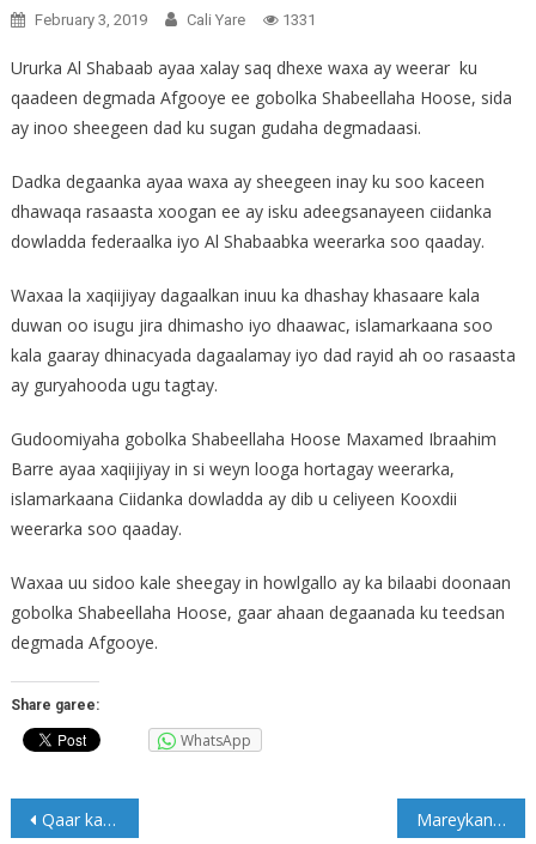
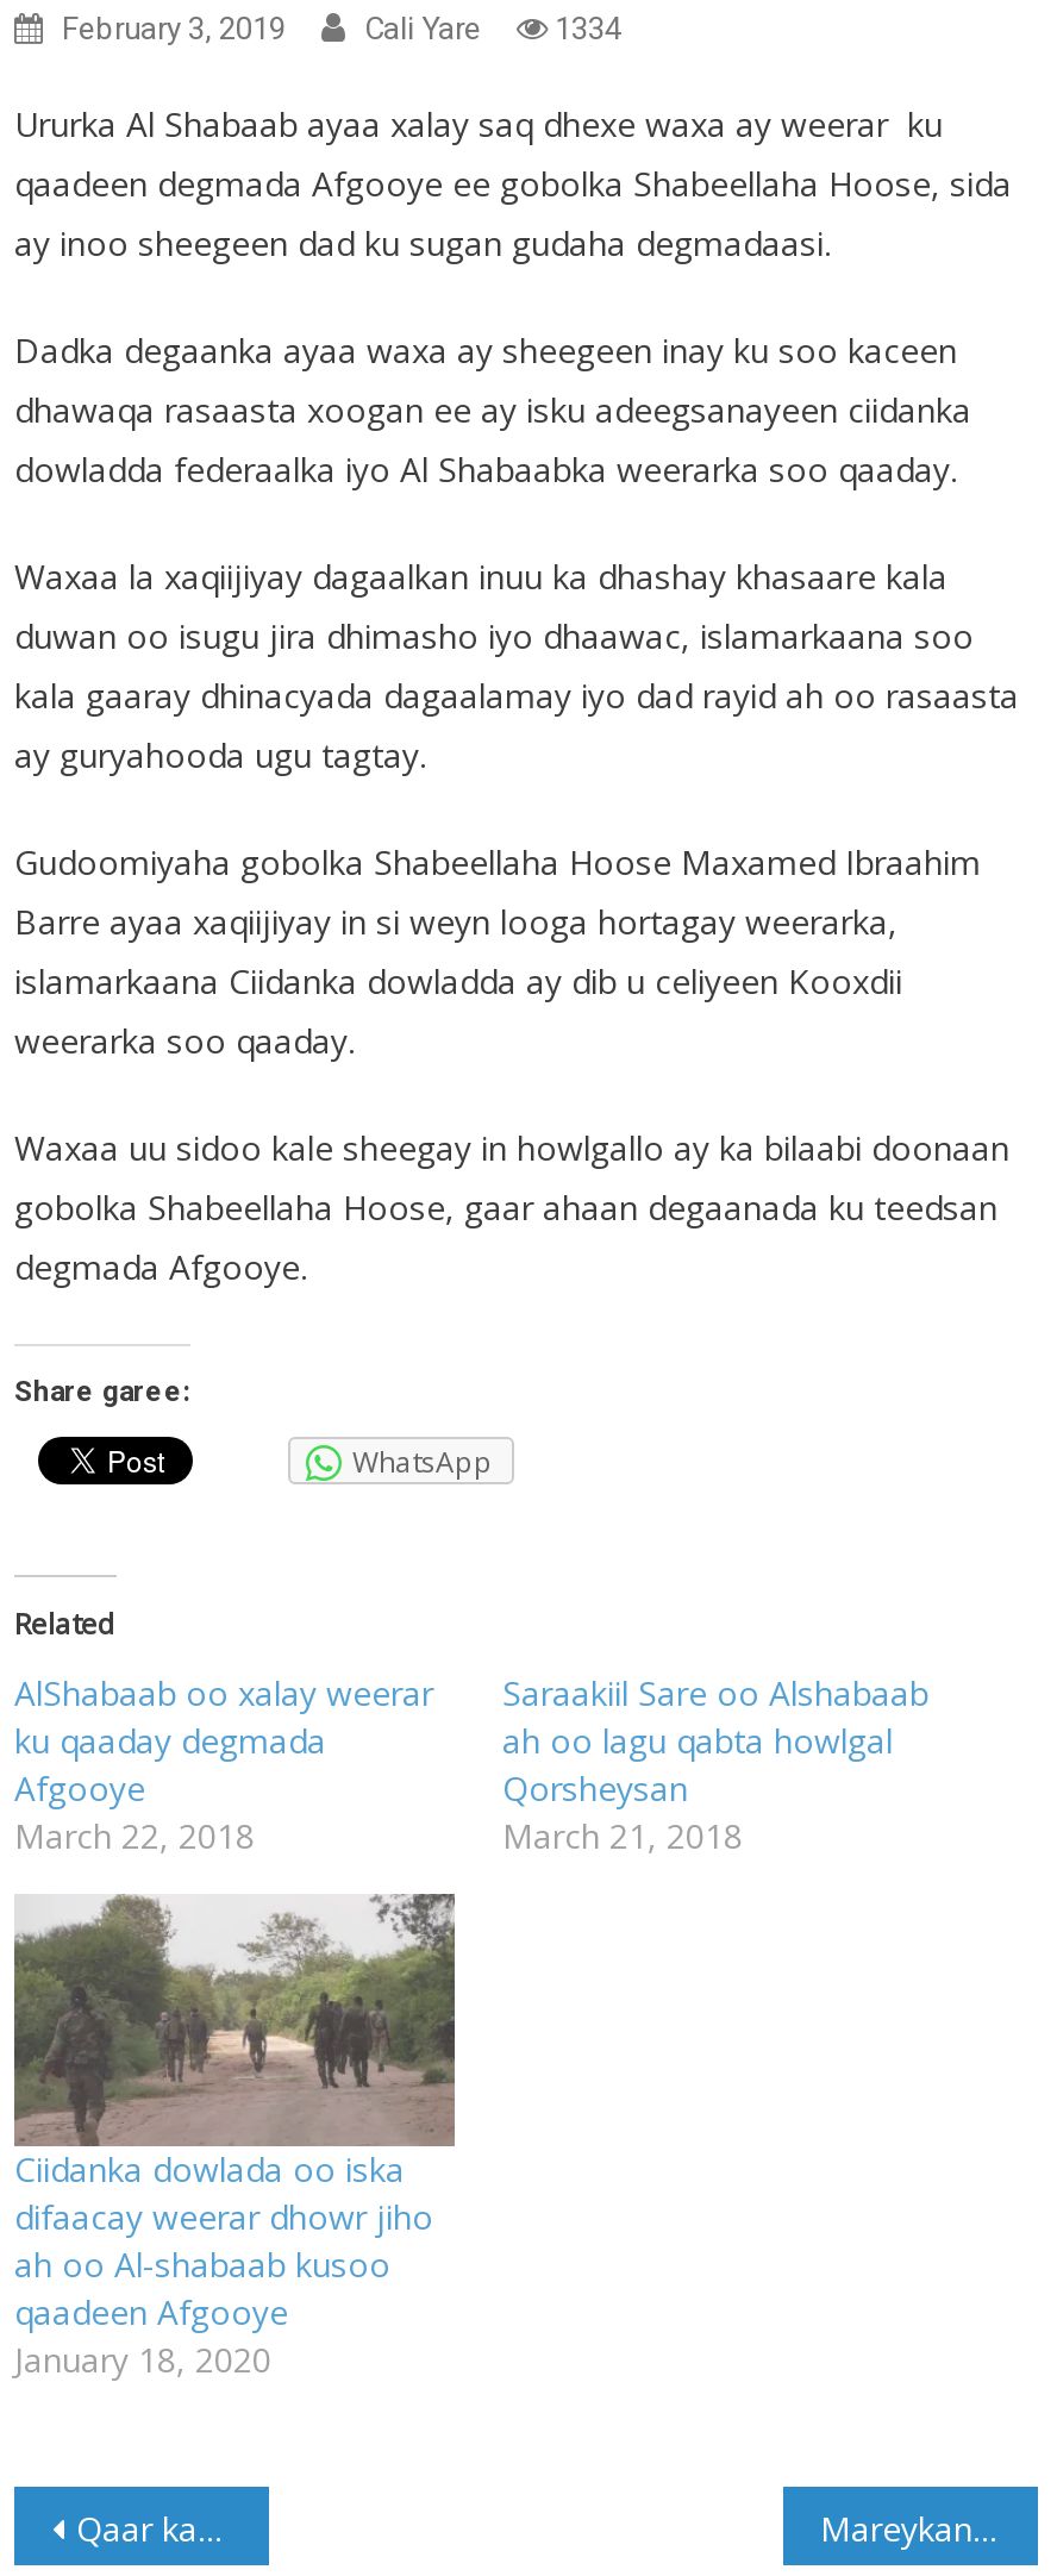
- 1331
+ 1334

+ [image]
+ Ciidanka dowlada oo iska
+ difaacay weerar dhowr jiho
+ ah oo Al-shabaab kusoo
+ qaadeen Afgooye
+ January 18, 2020

+ Related
+ AlShabaab oo xalay weerar
+ ku qaaday degmada
+ Afgooye
+ March 22, 2018

+ Saraakiil Sare oo Alshabaab
+ ah oo lagu qabta howlgal
+ Qorsheysan
+ March 21, 2018
